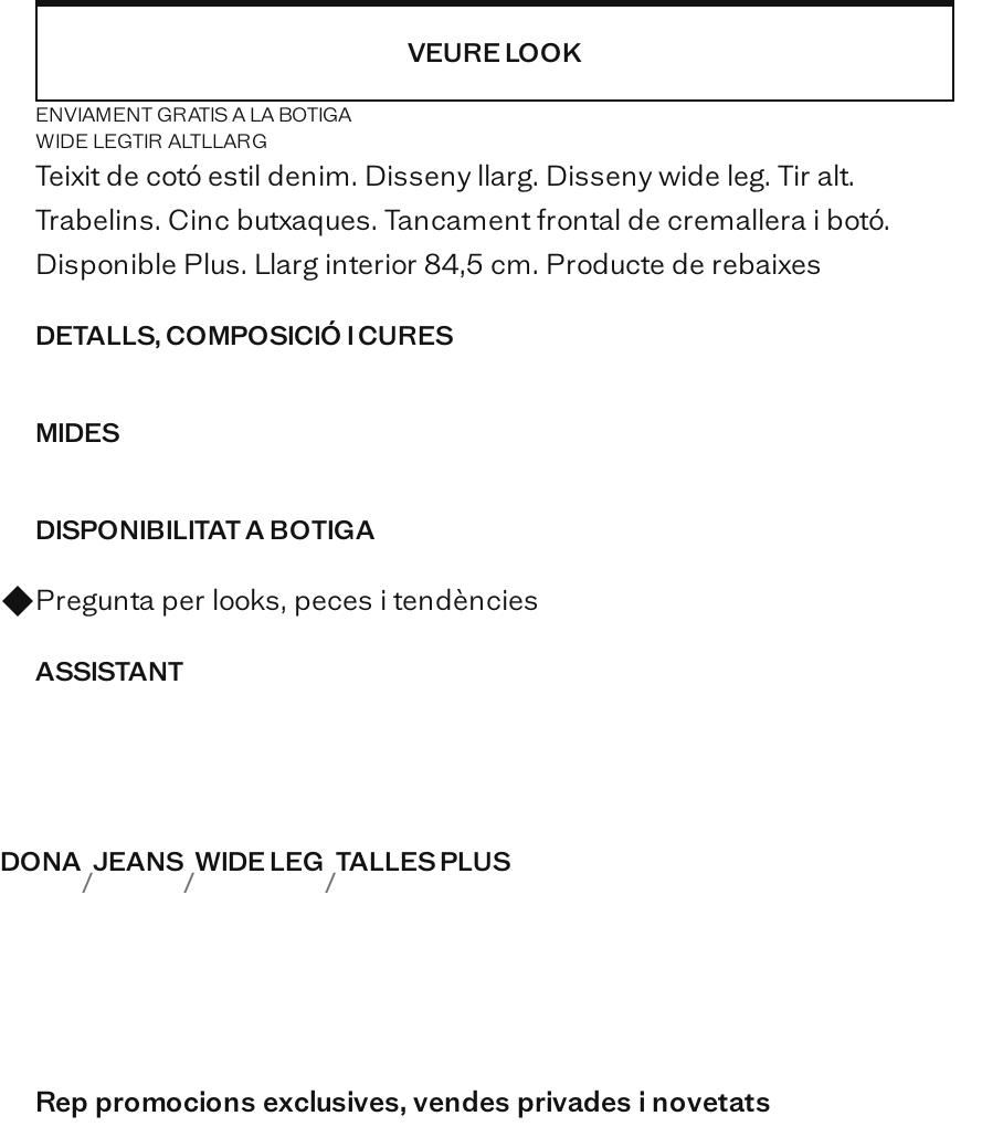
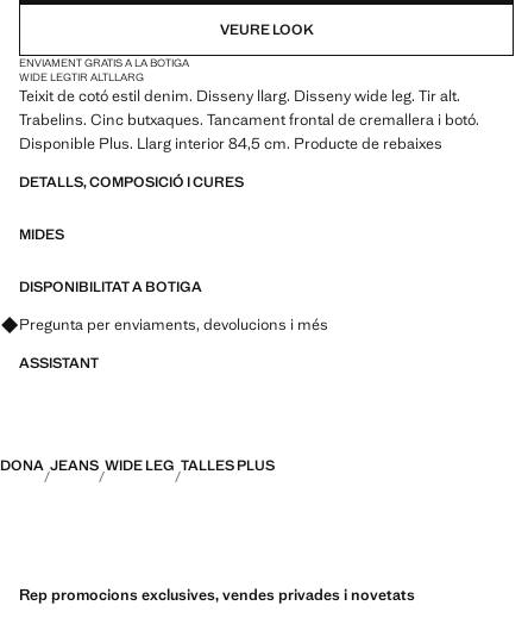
- Pregunta per looks, peces i tendències
+ Pregunta per enviaments, devolucions i més
